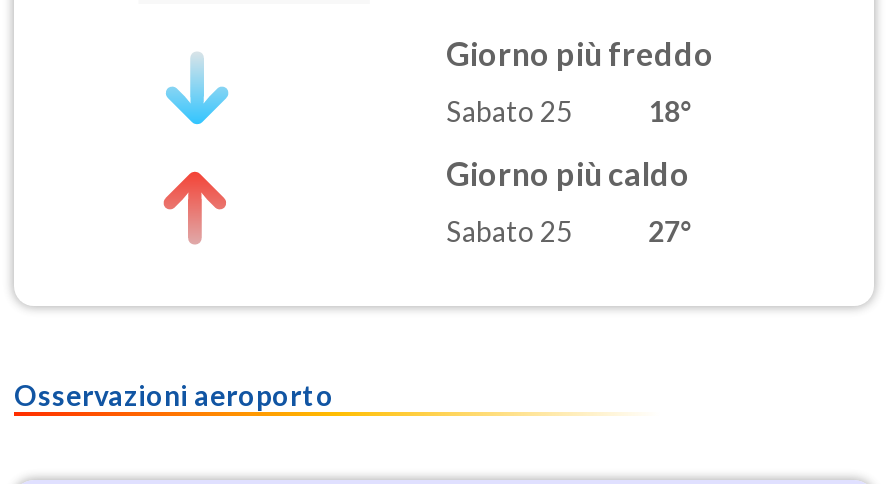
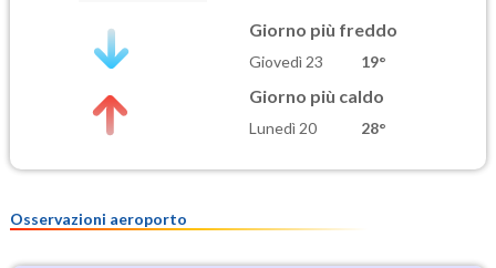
- Sabato 25
- 18°
+ Giovedì 23
+ 19°

- Sabato 25
- 27°
+ Lunedì 20
+ 28°
